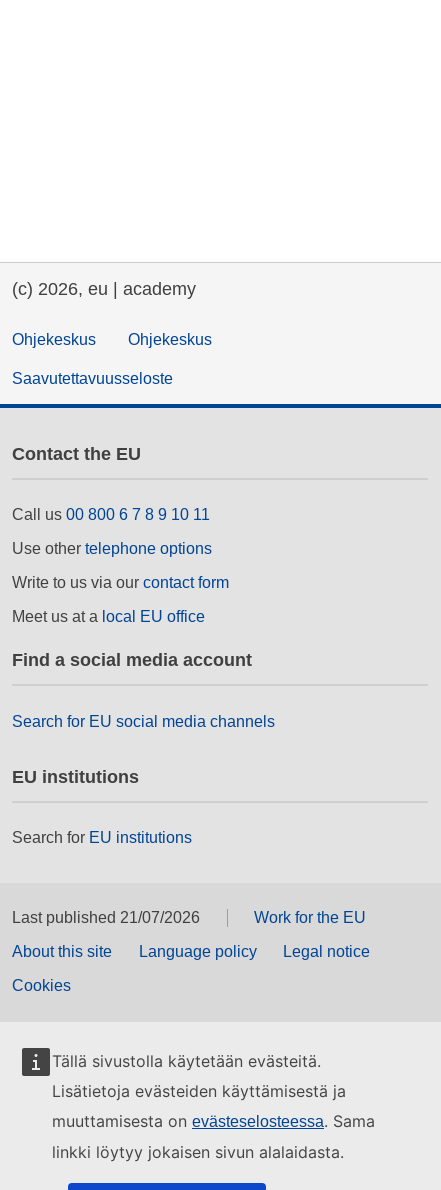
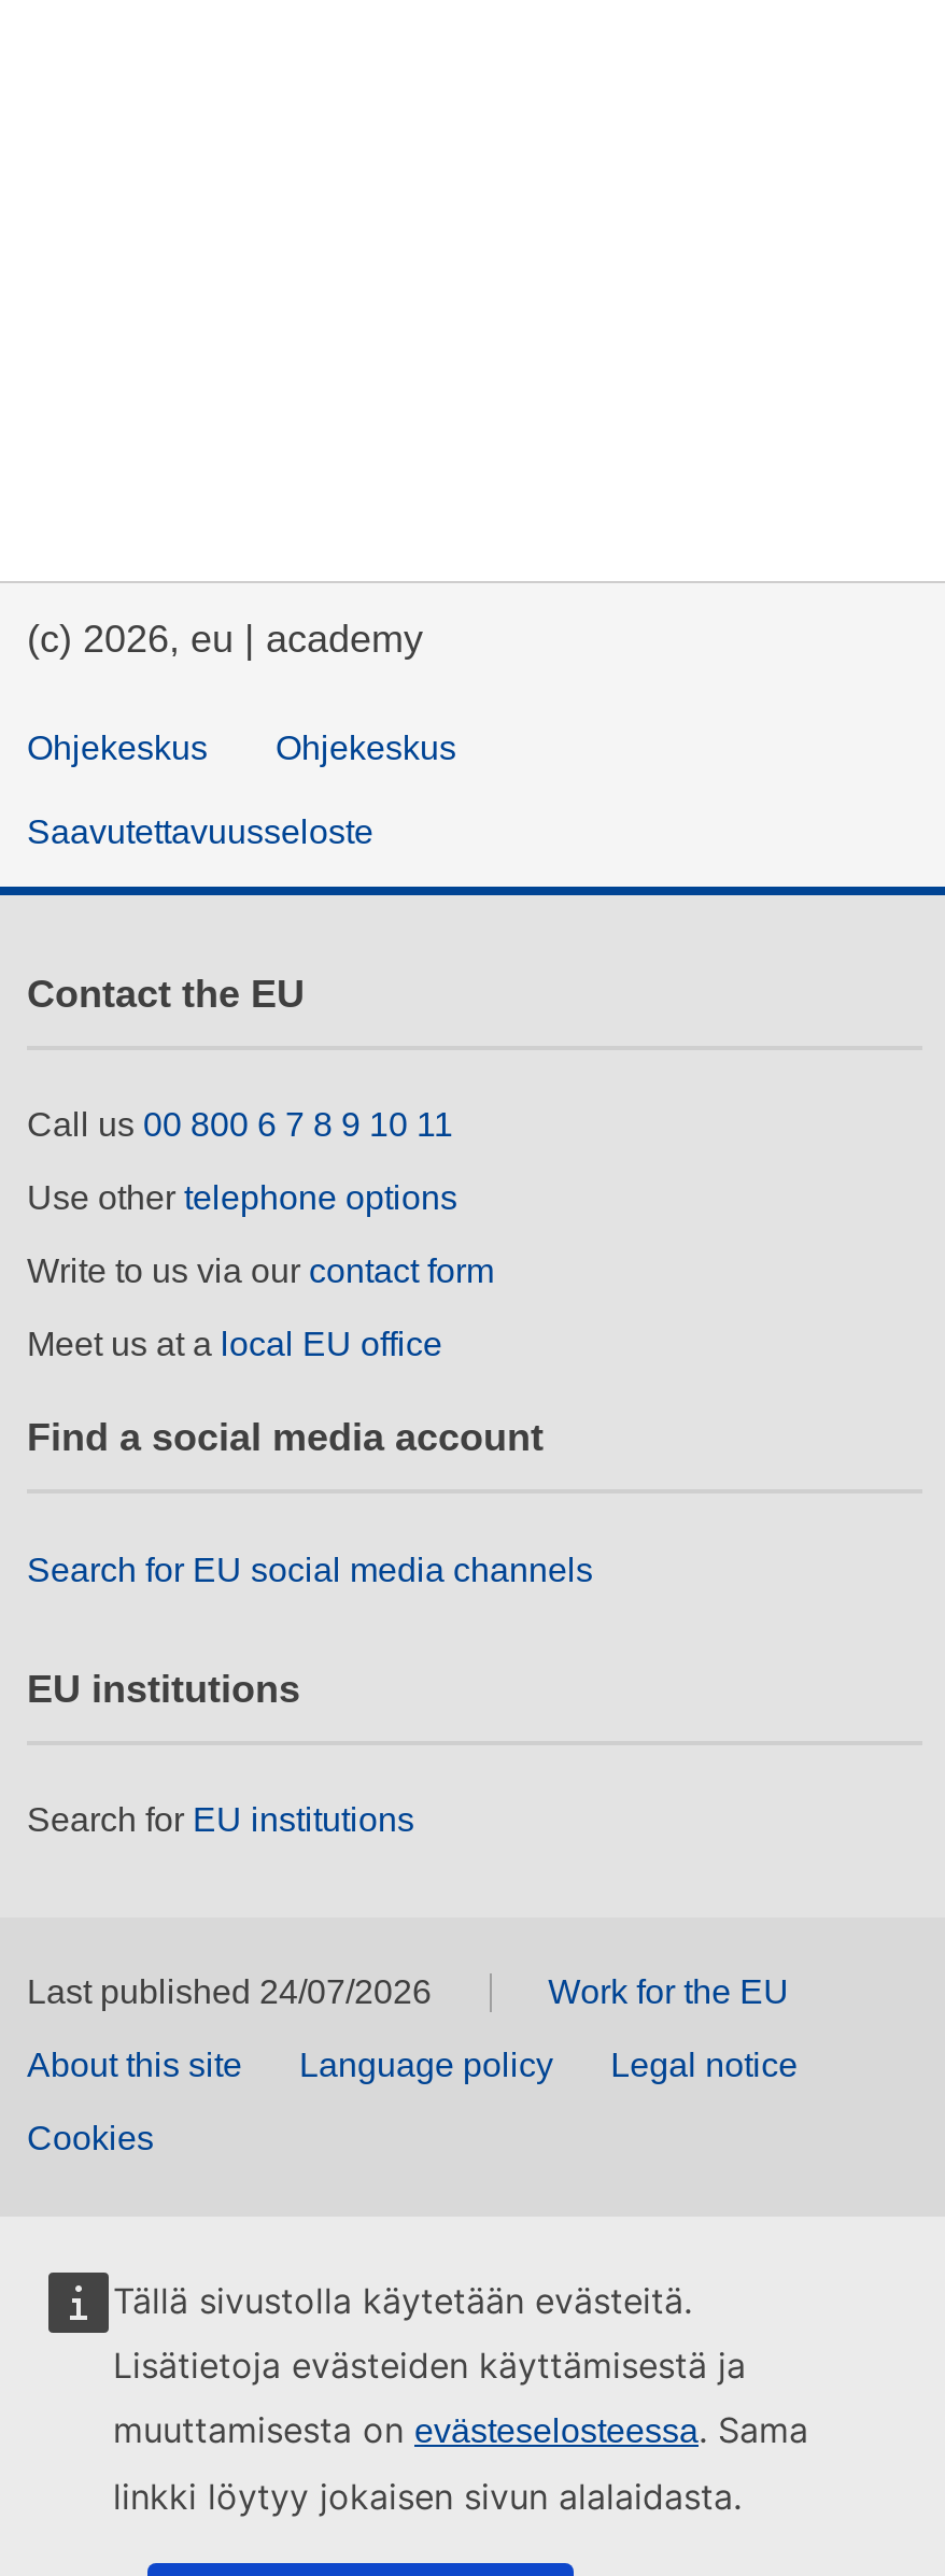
- Last published 21/07/2026
+ Last published 24/07/2026
